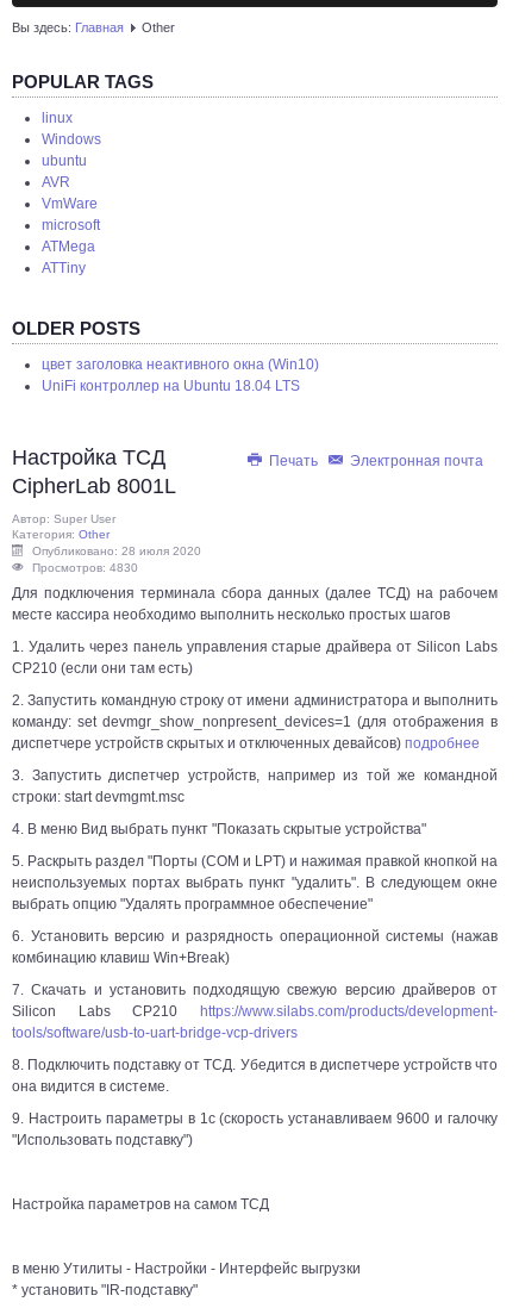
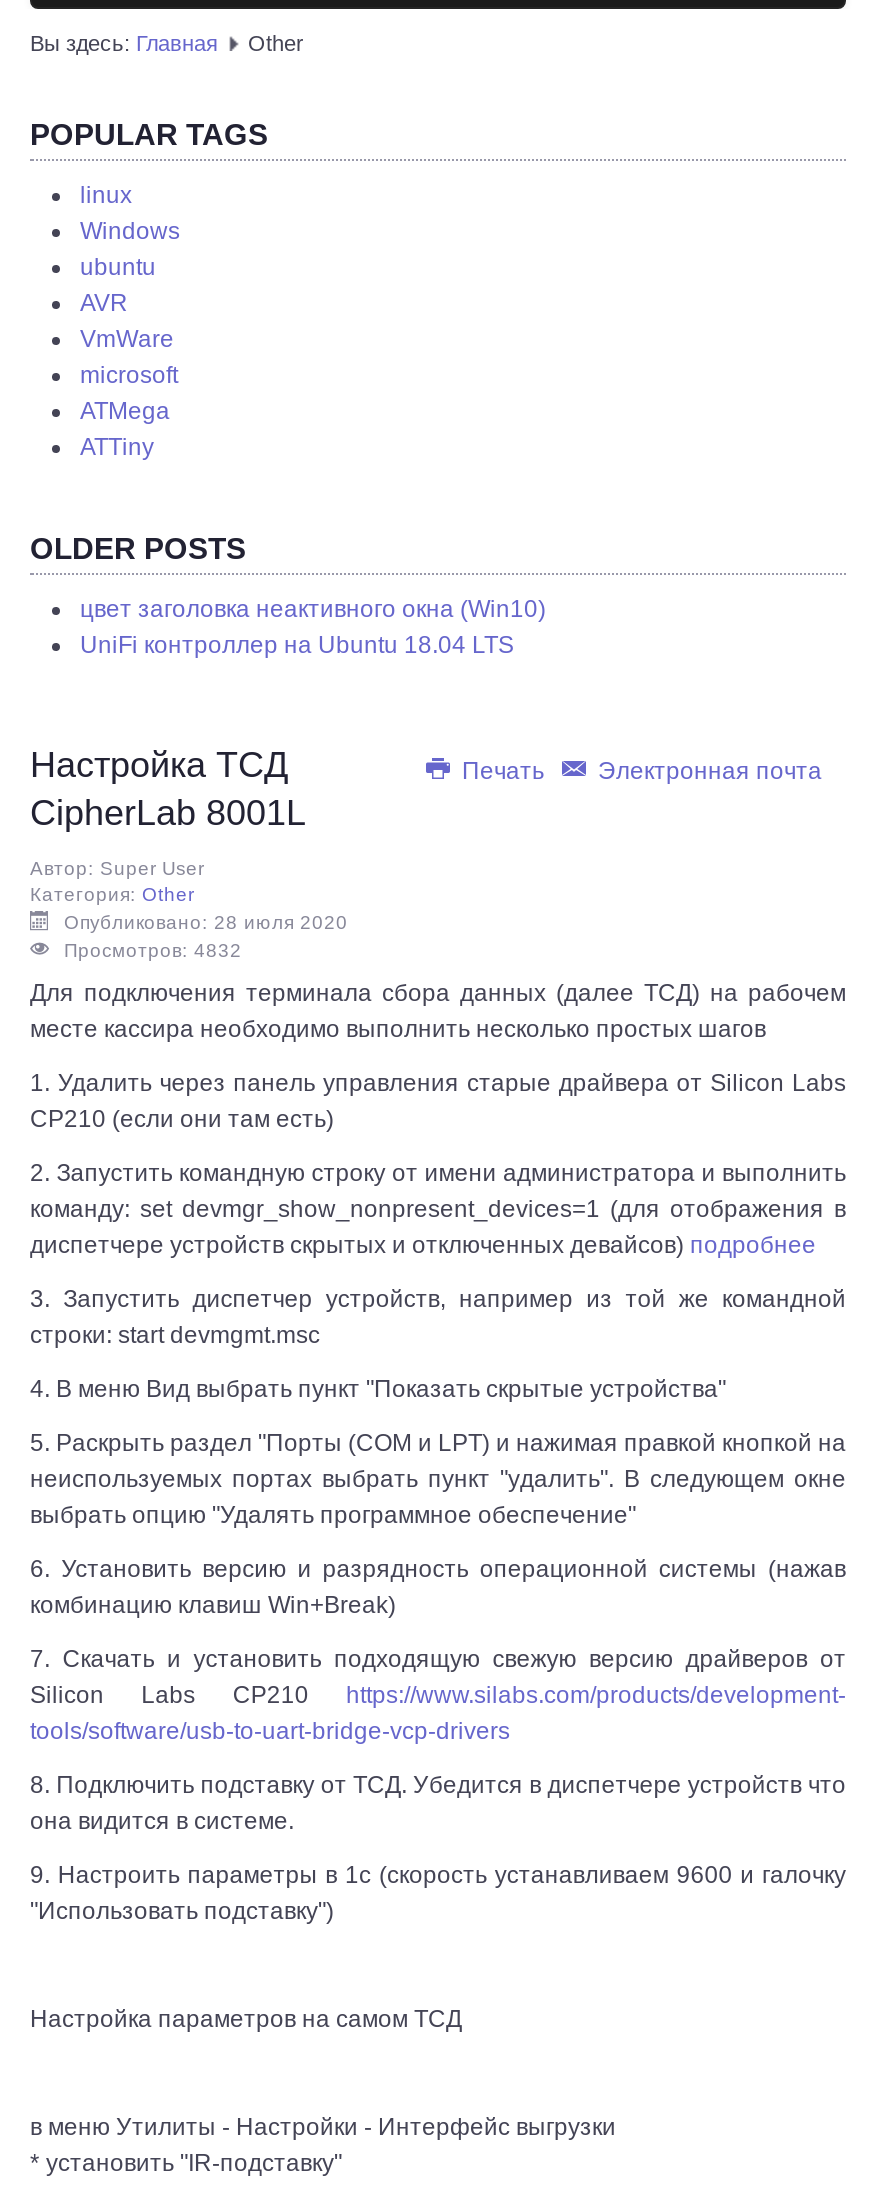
- Просмотров: 4830
+ Просмотров: 4832
